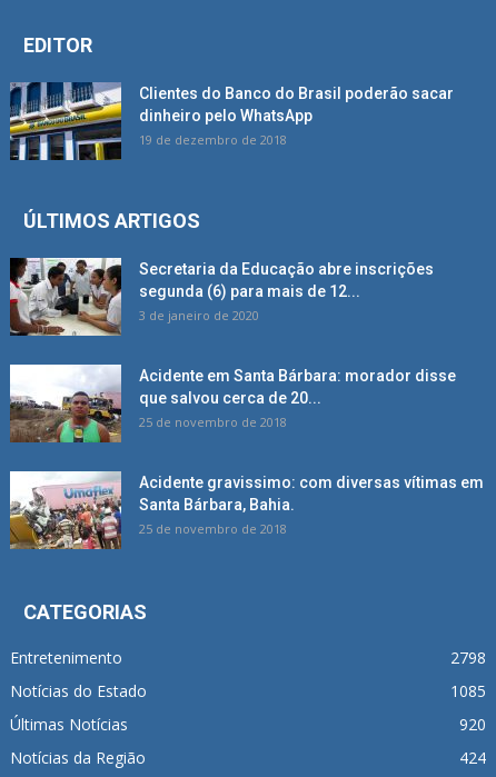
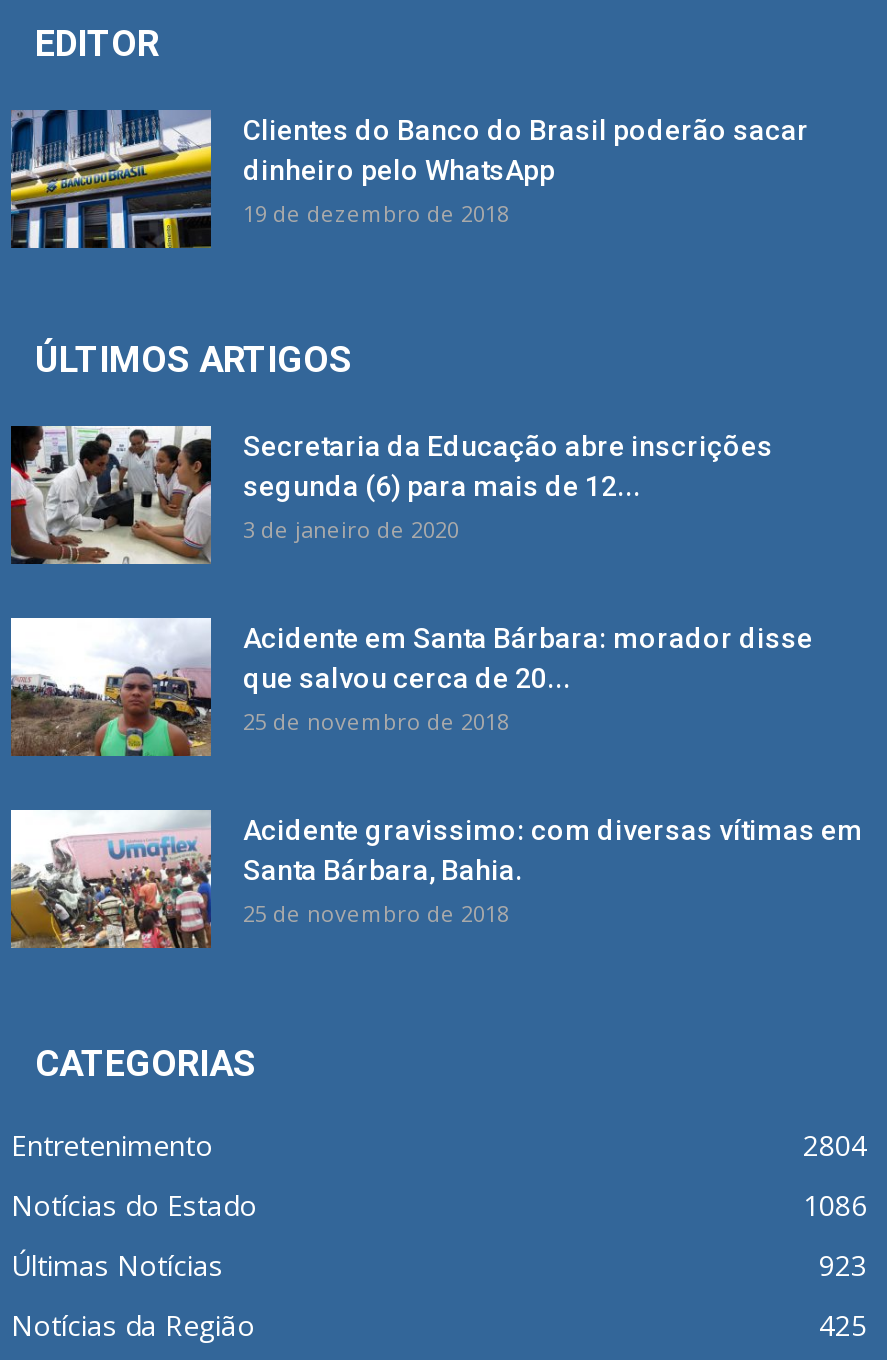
- 2798
+ 2804

- 1085
+ 1086

- 920
+ 923

- 424
+ 425
